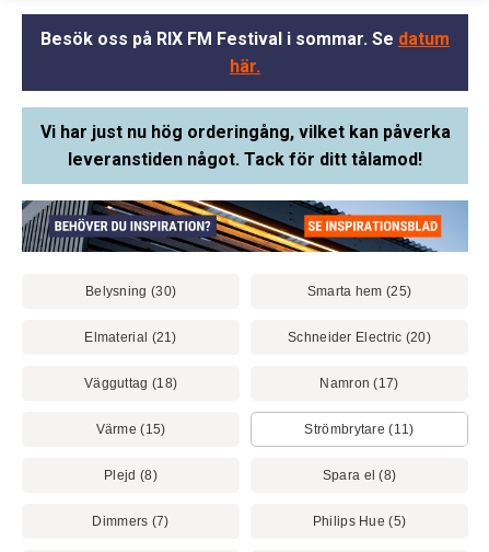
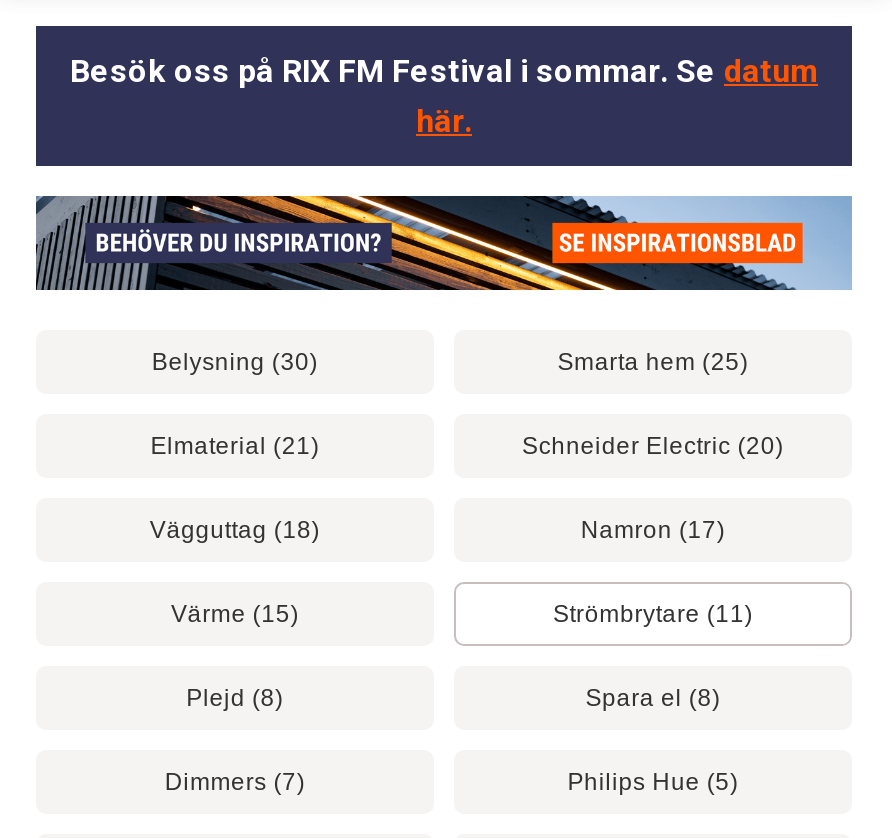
- [image]
- Vi har just nu hög orderingång, vilket kan påverka
- leveranstiden något. Tack för ditt tålamod!
